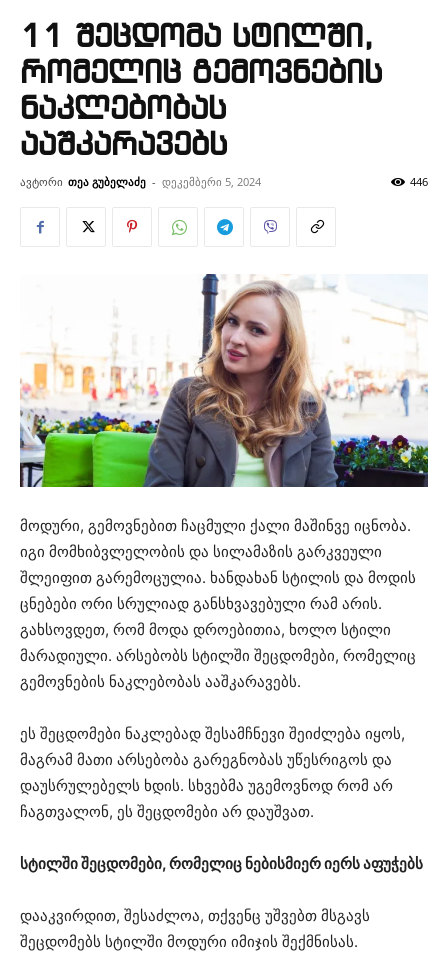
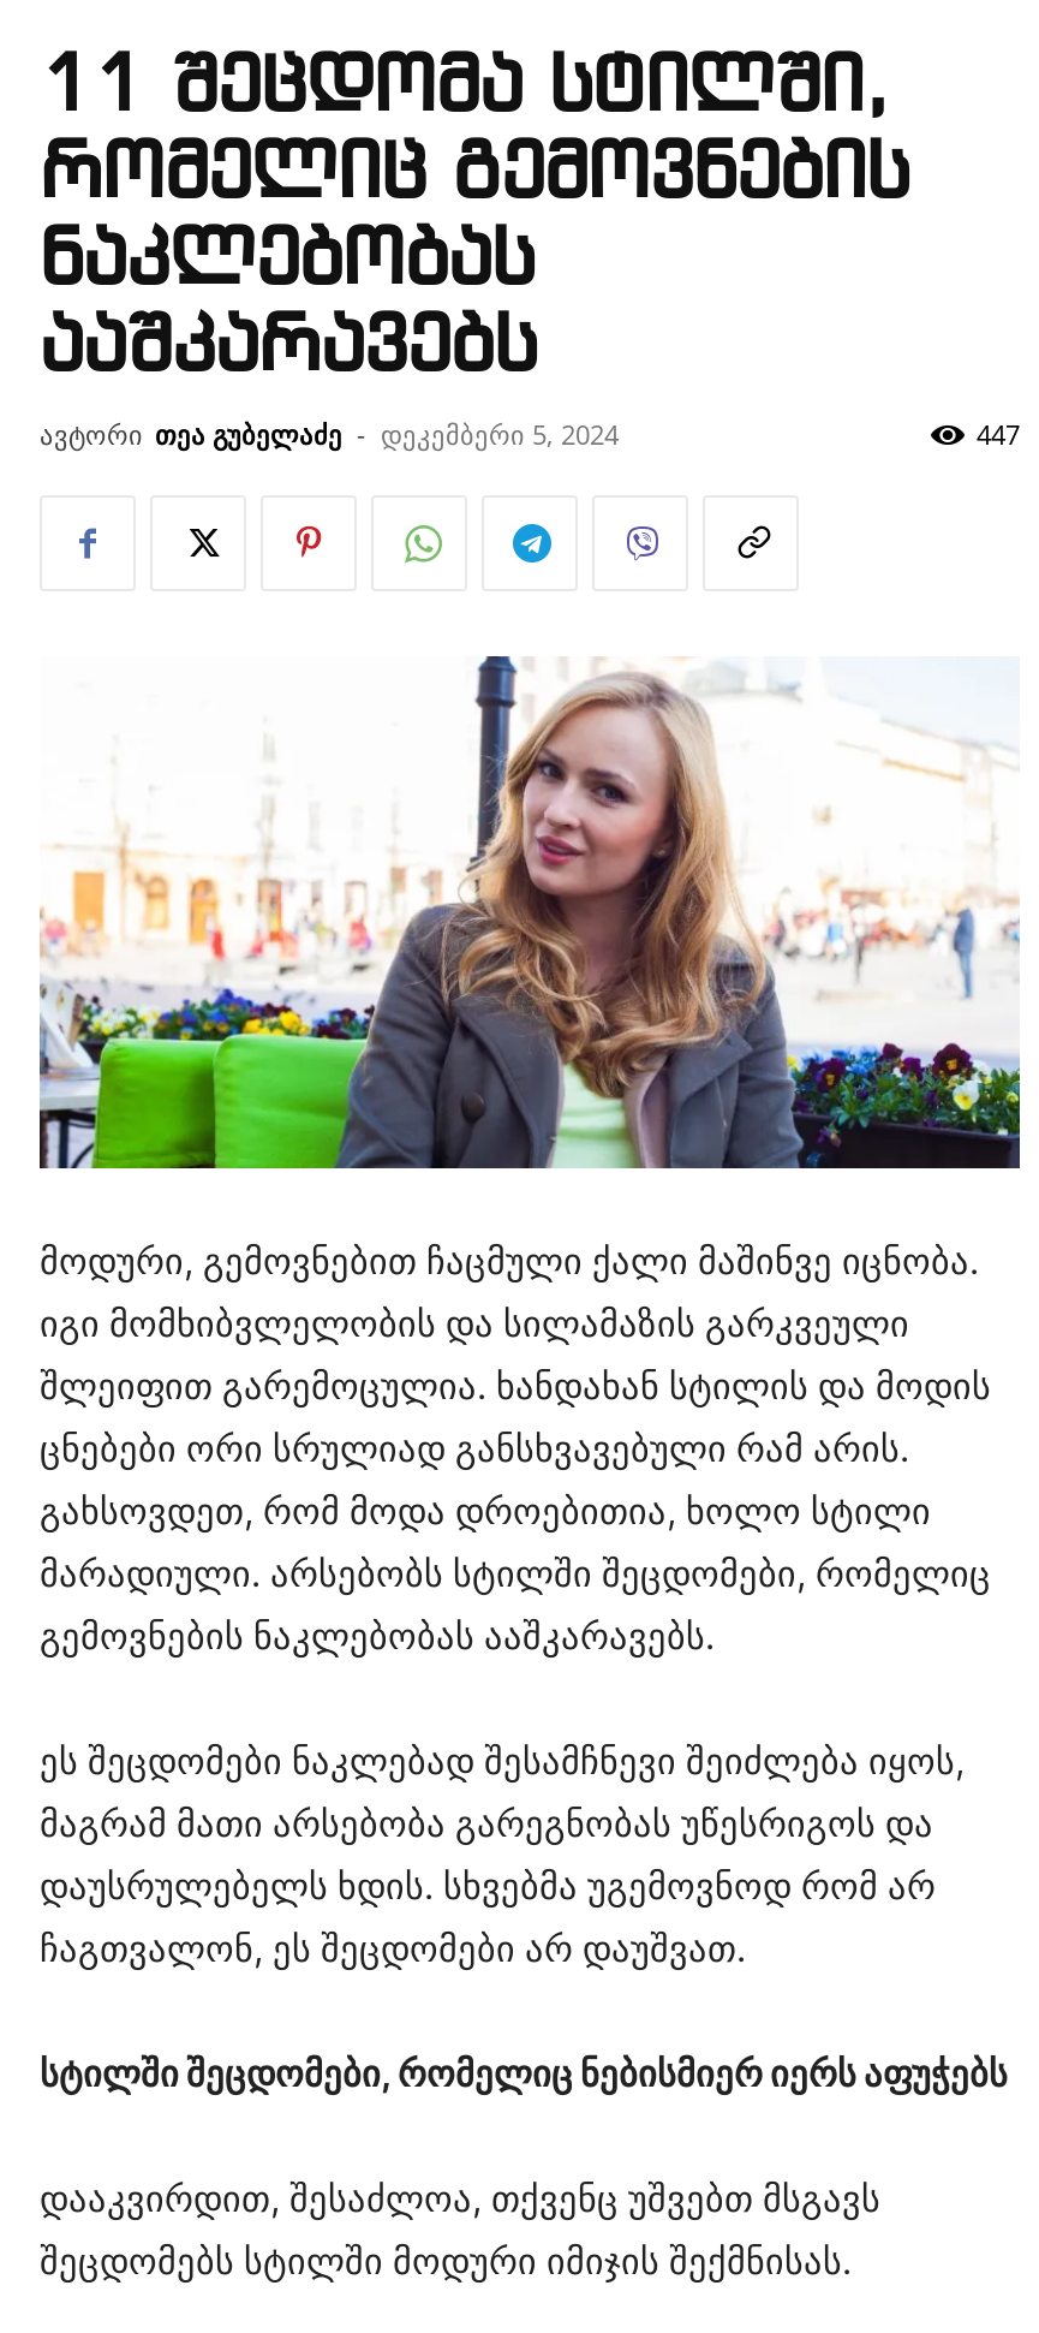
- 446
+ 447
